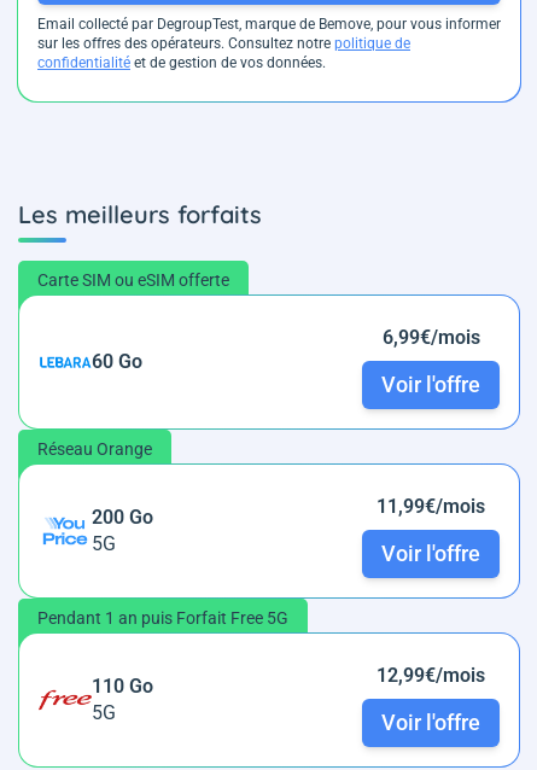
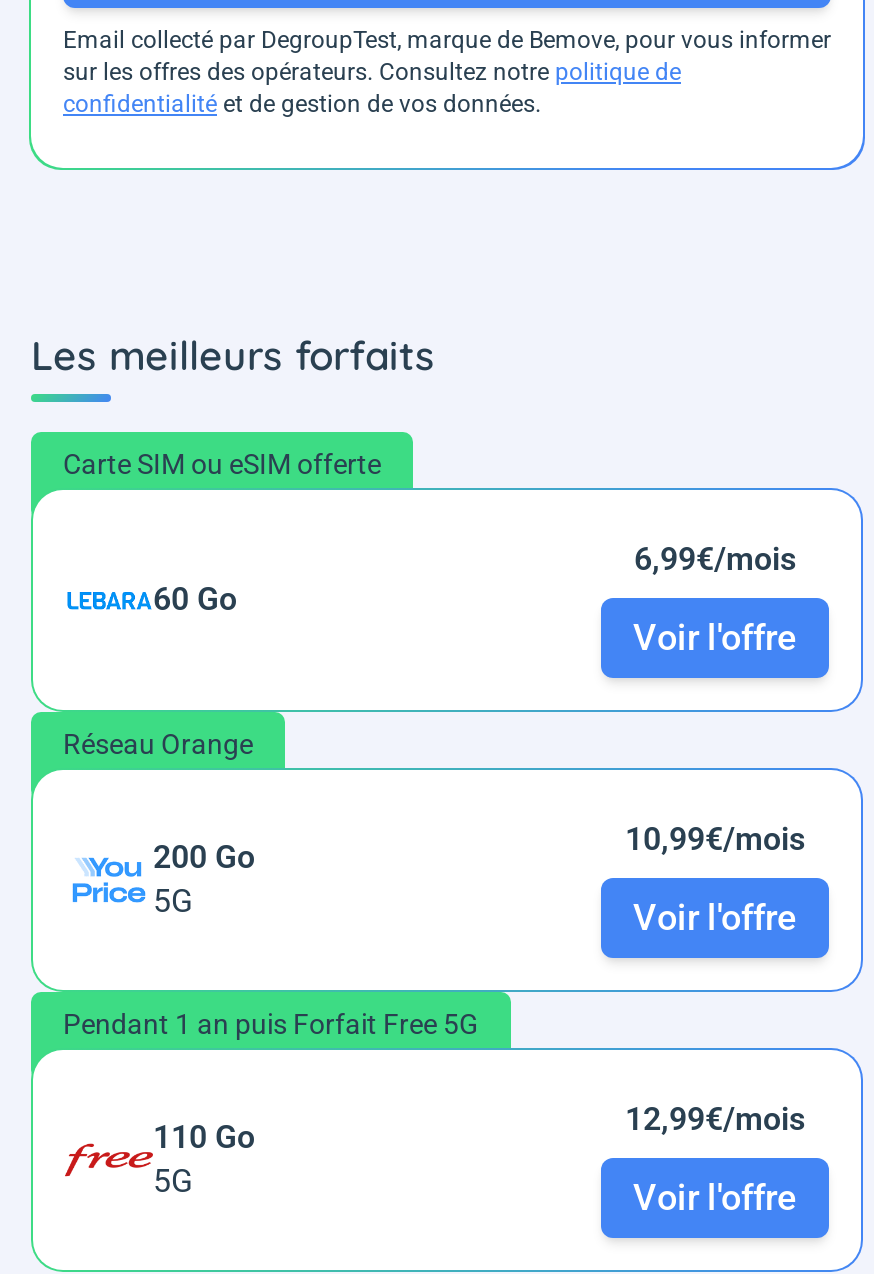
- 11,99€/mois
+ 10,99€/mois
